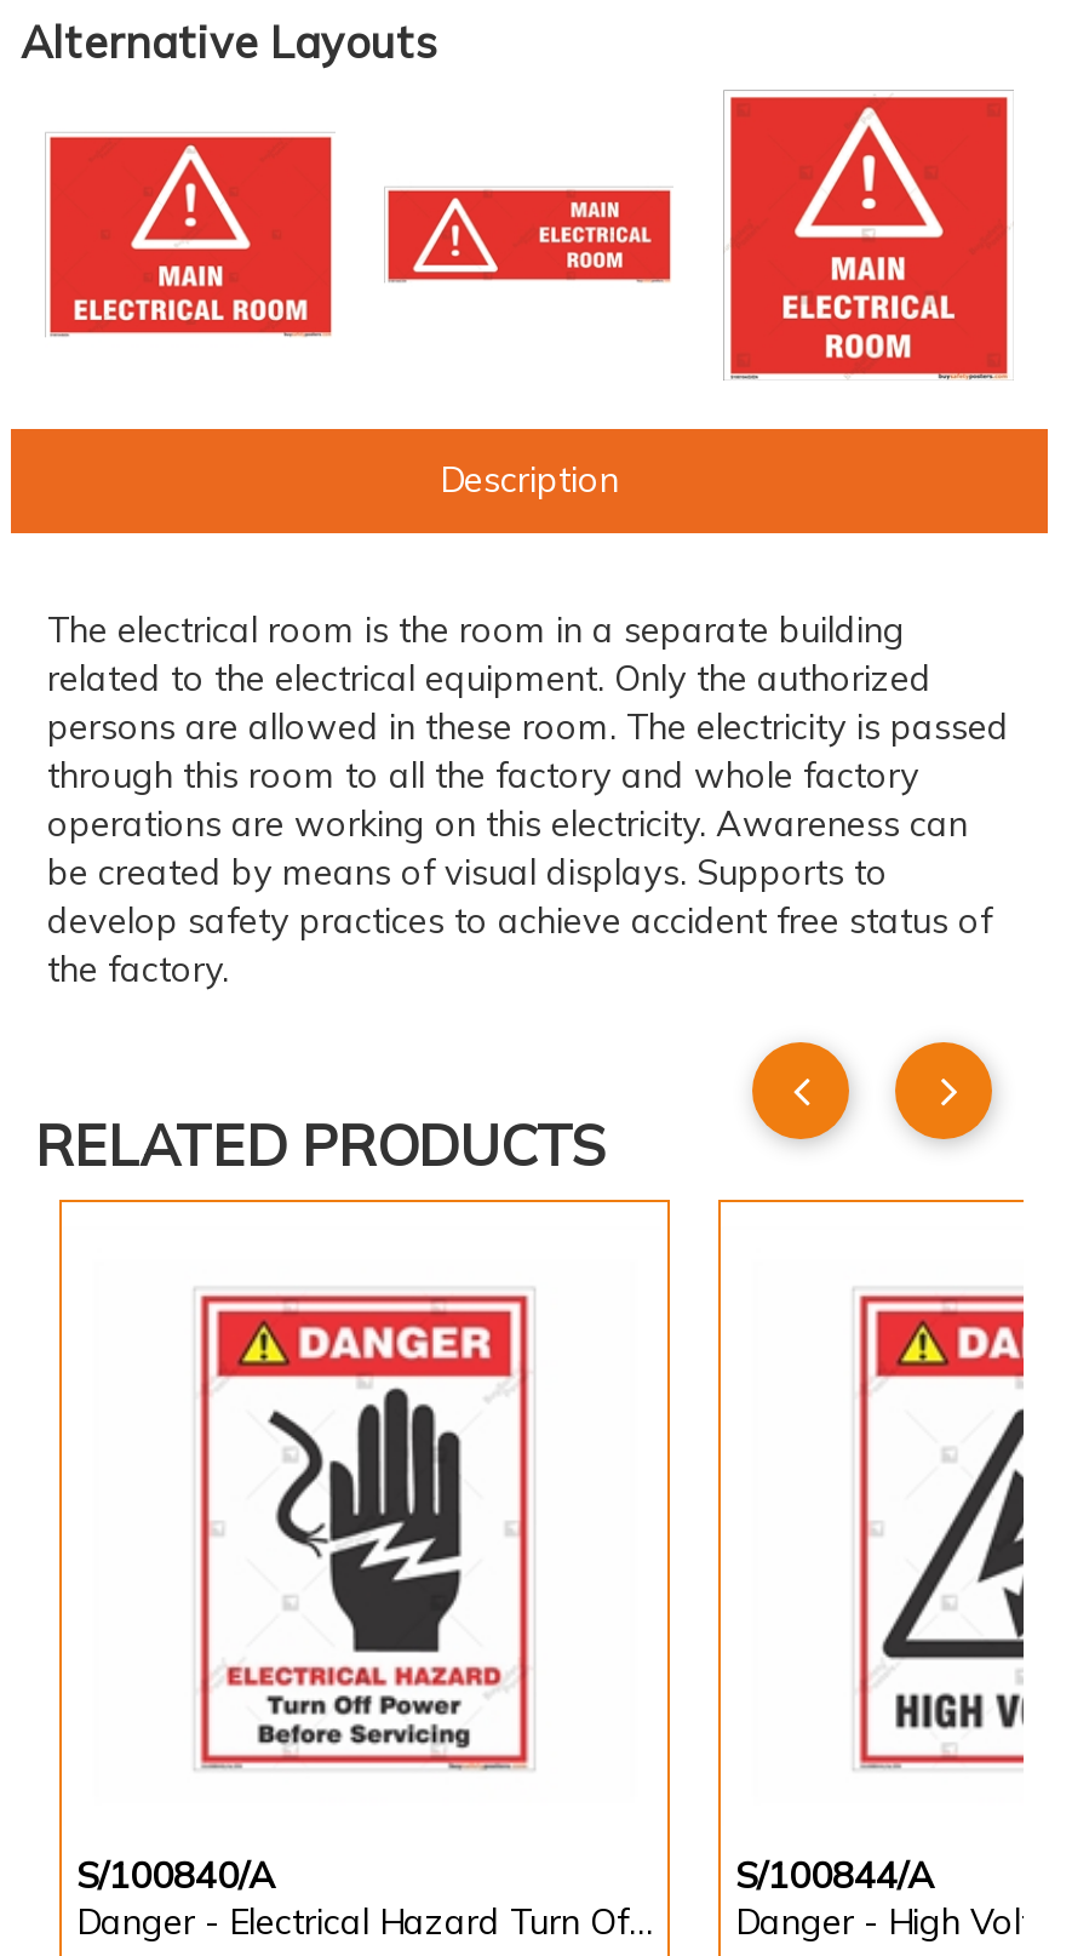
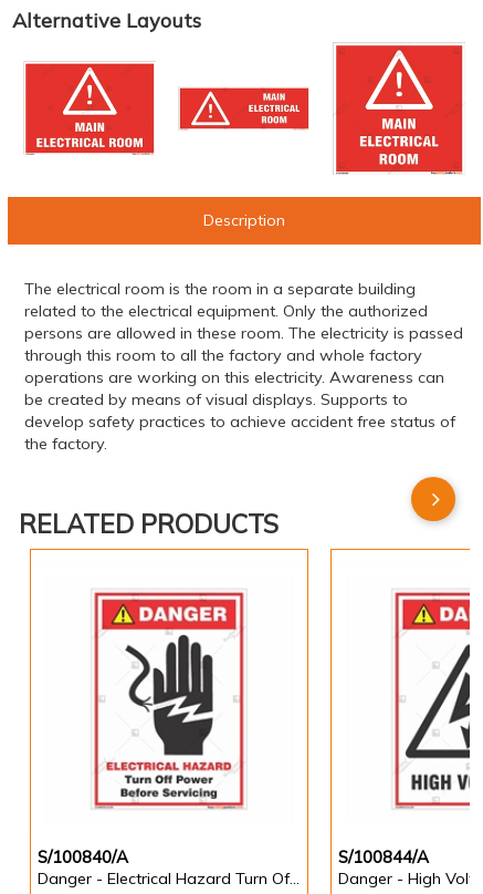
- [image]
